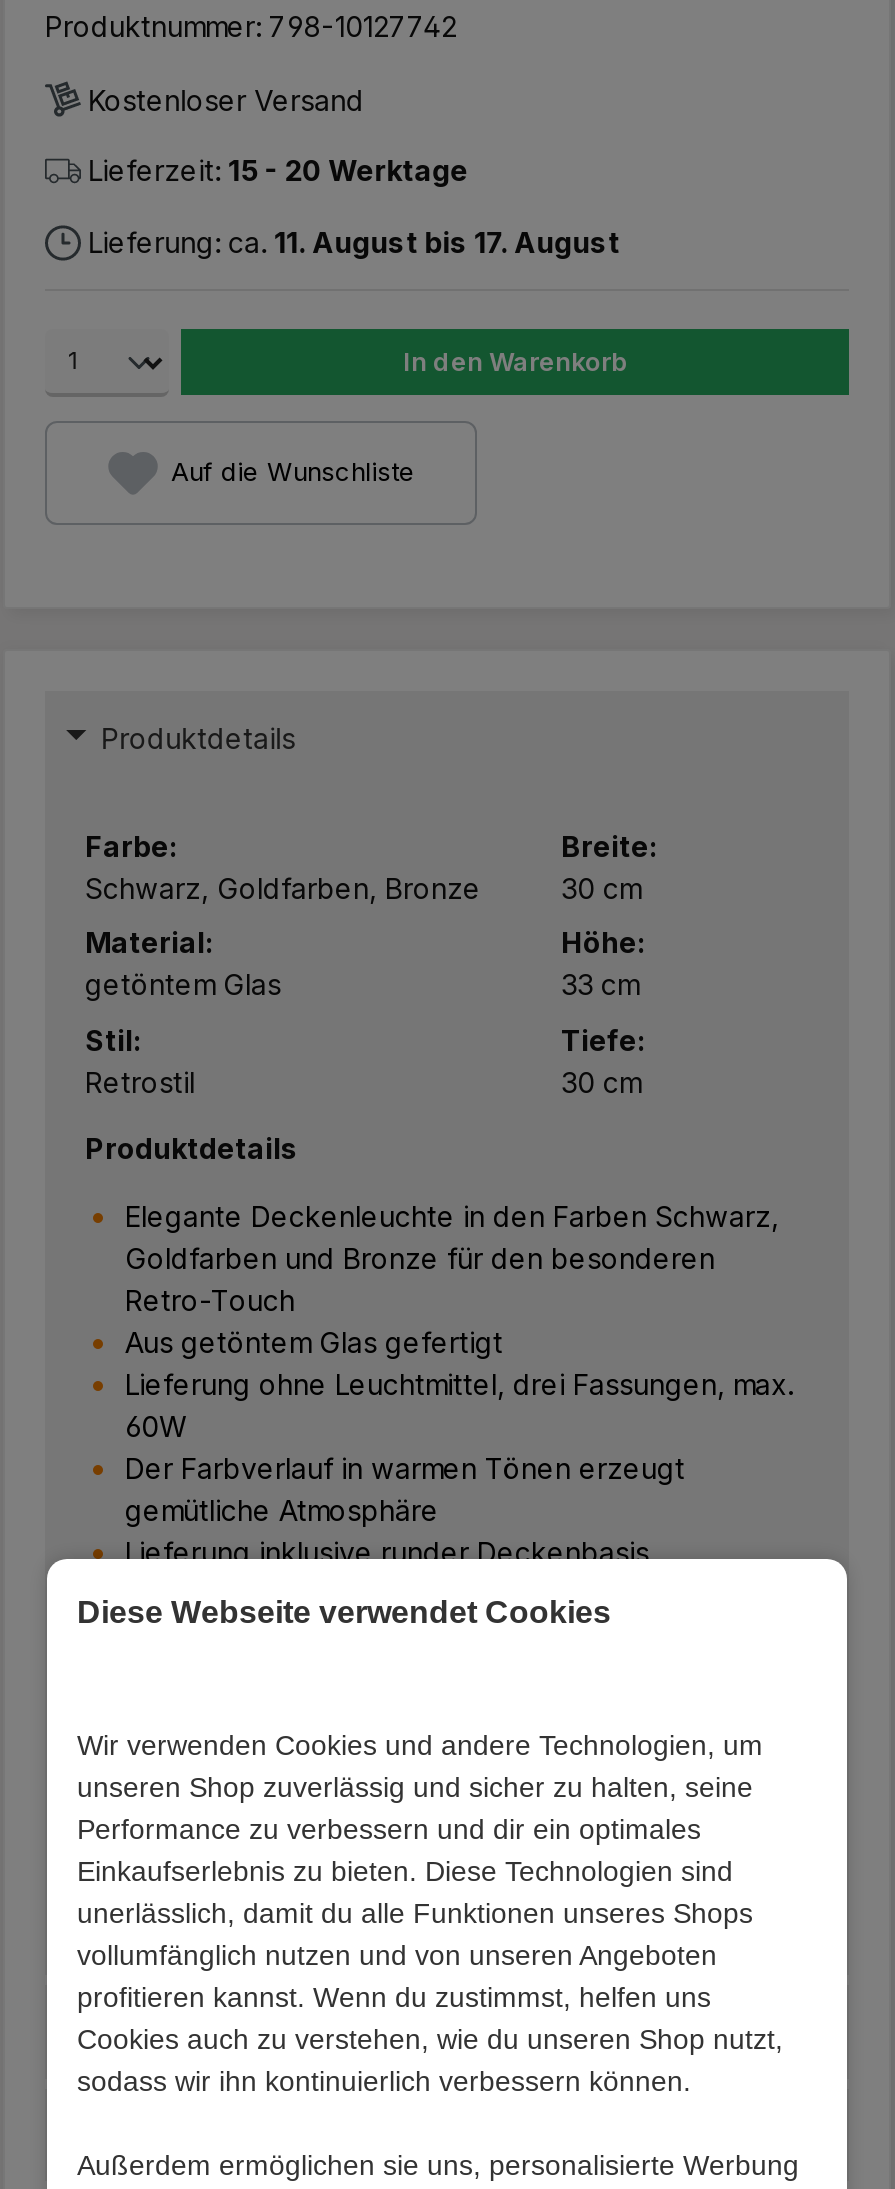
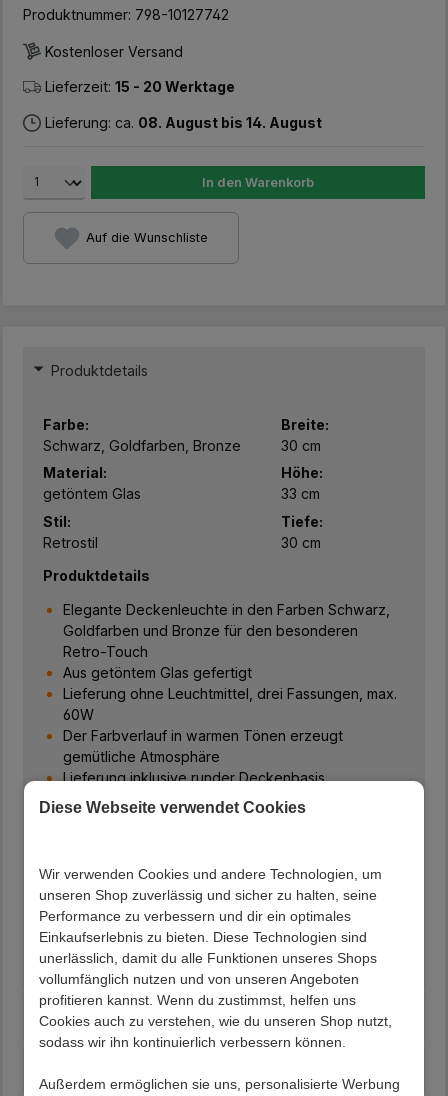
- Lieferung: ca. 11. August bis 17. August
+ Lieferung: ca. 08. August bis 14. August
